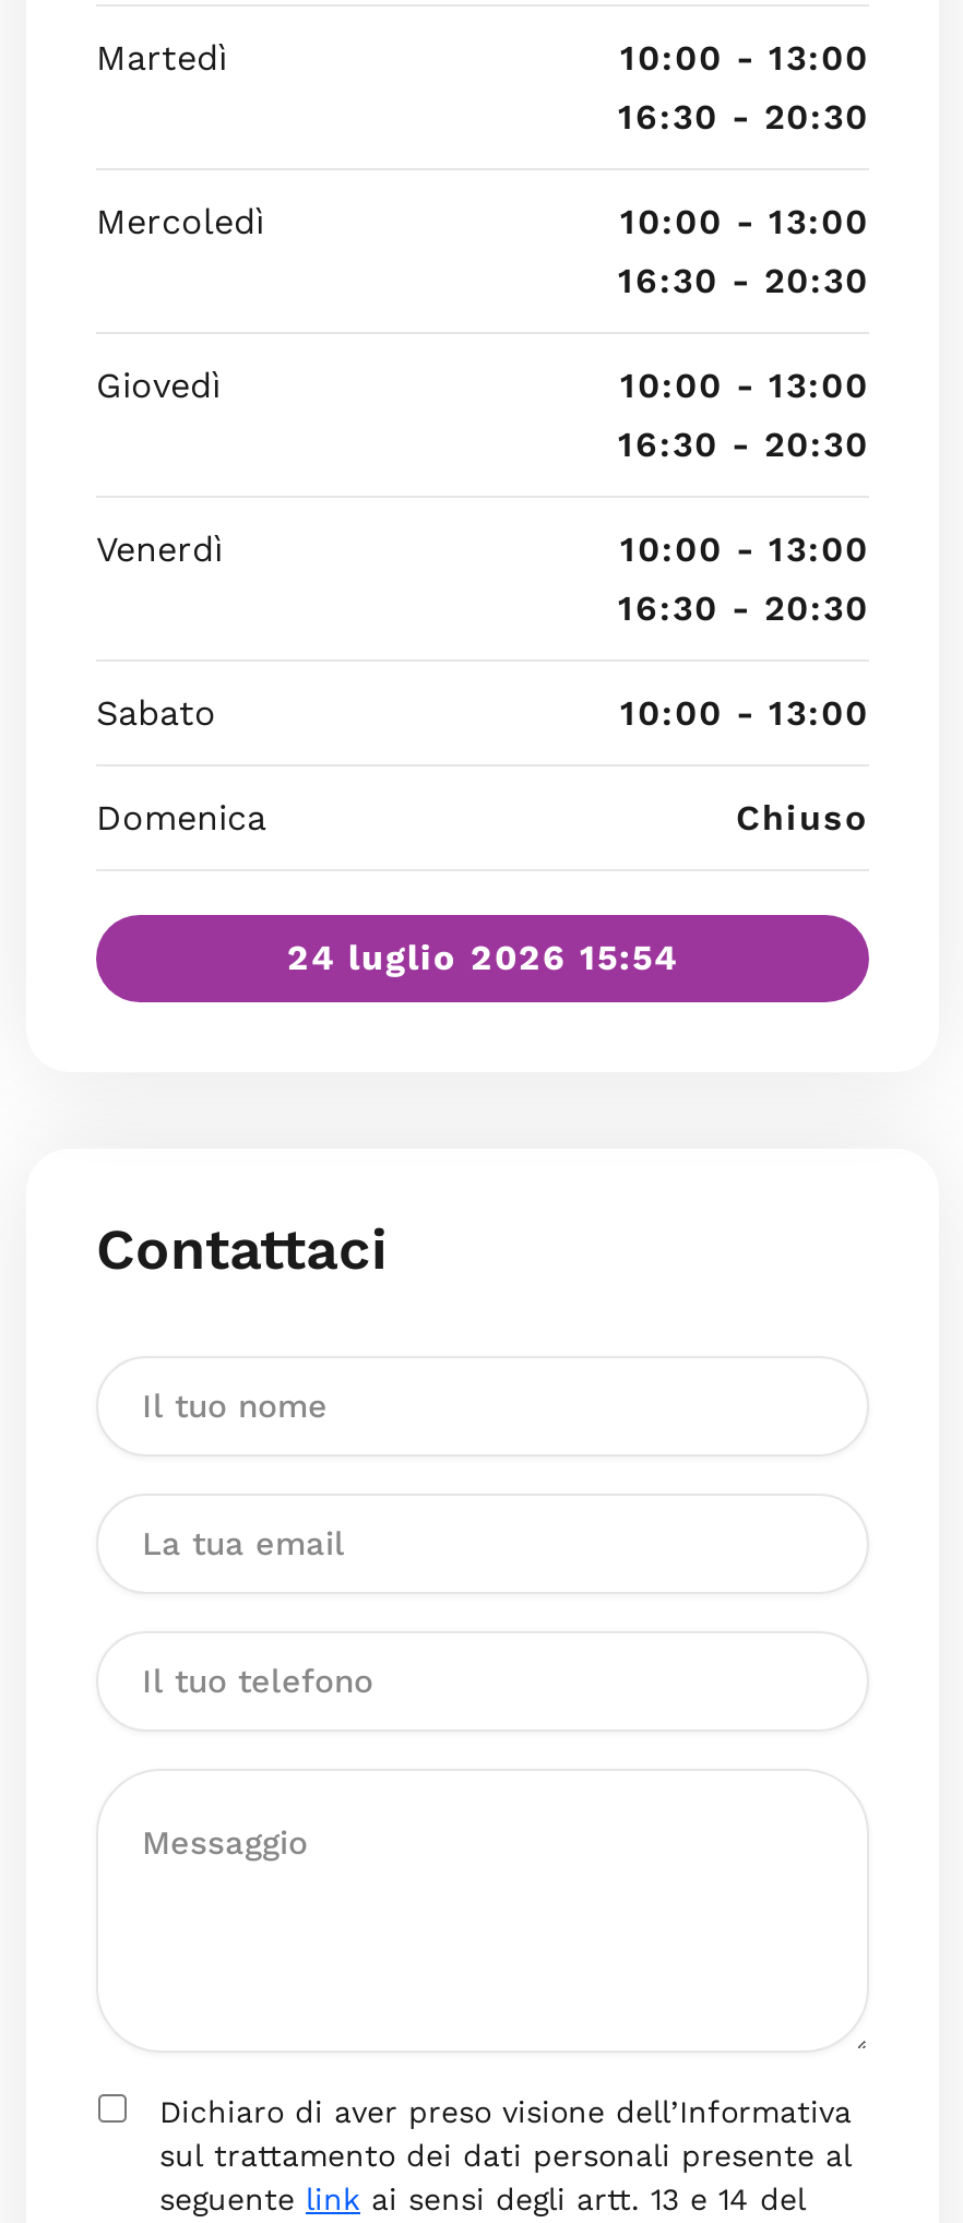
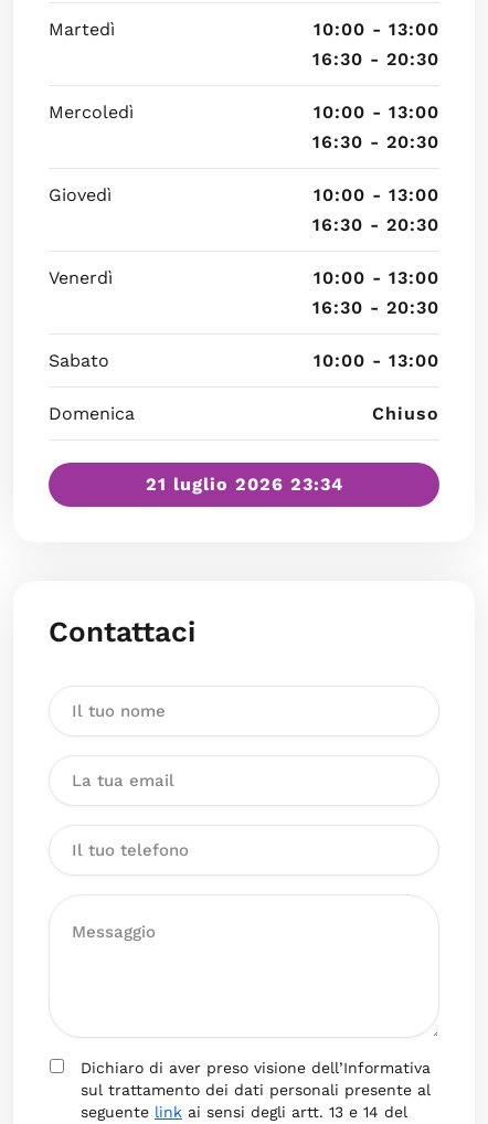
- 24 luglio 2026 15:54
+ 21 luglio 2026 23:34
